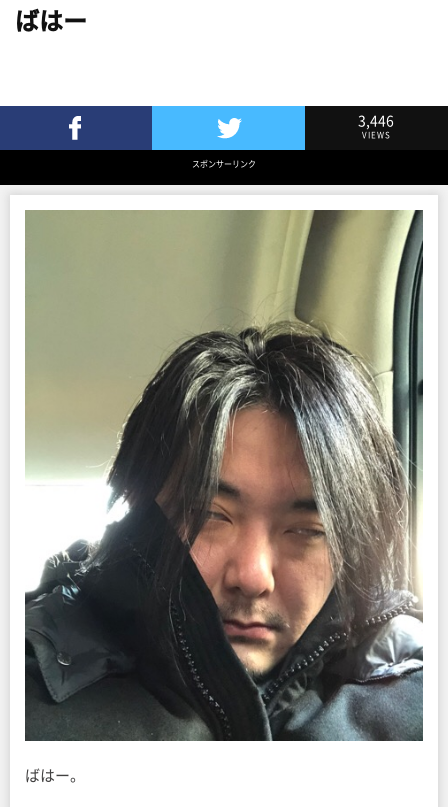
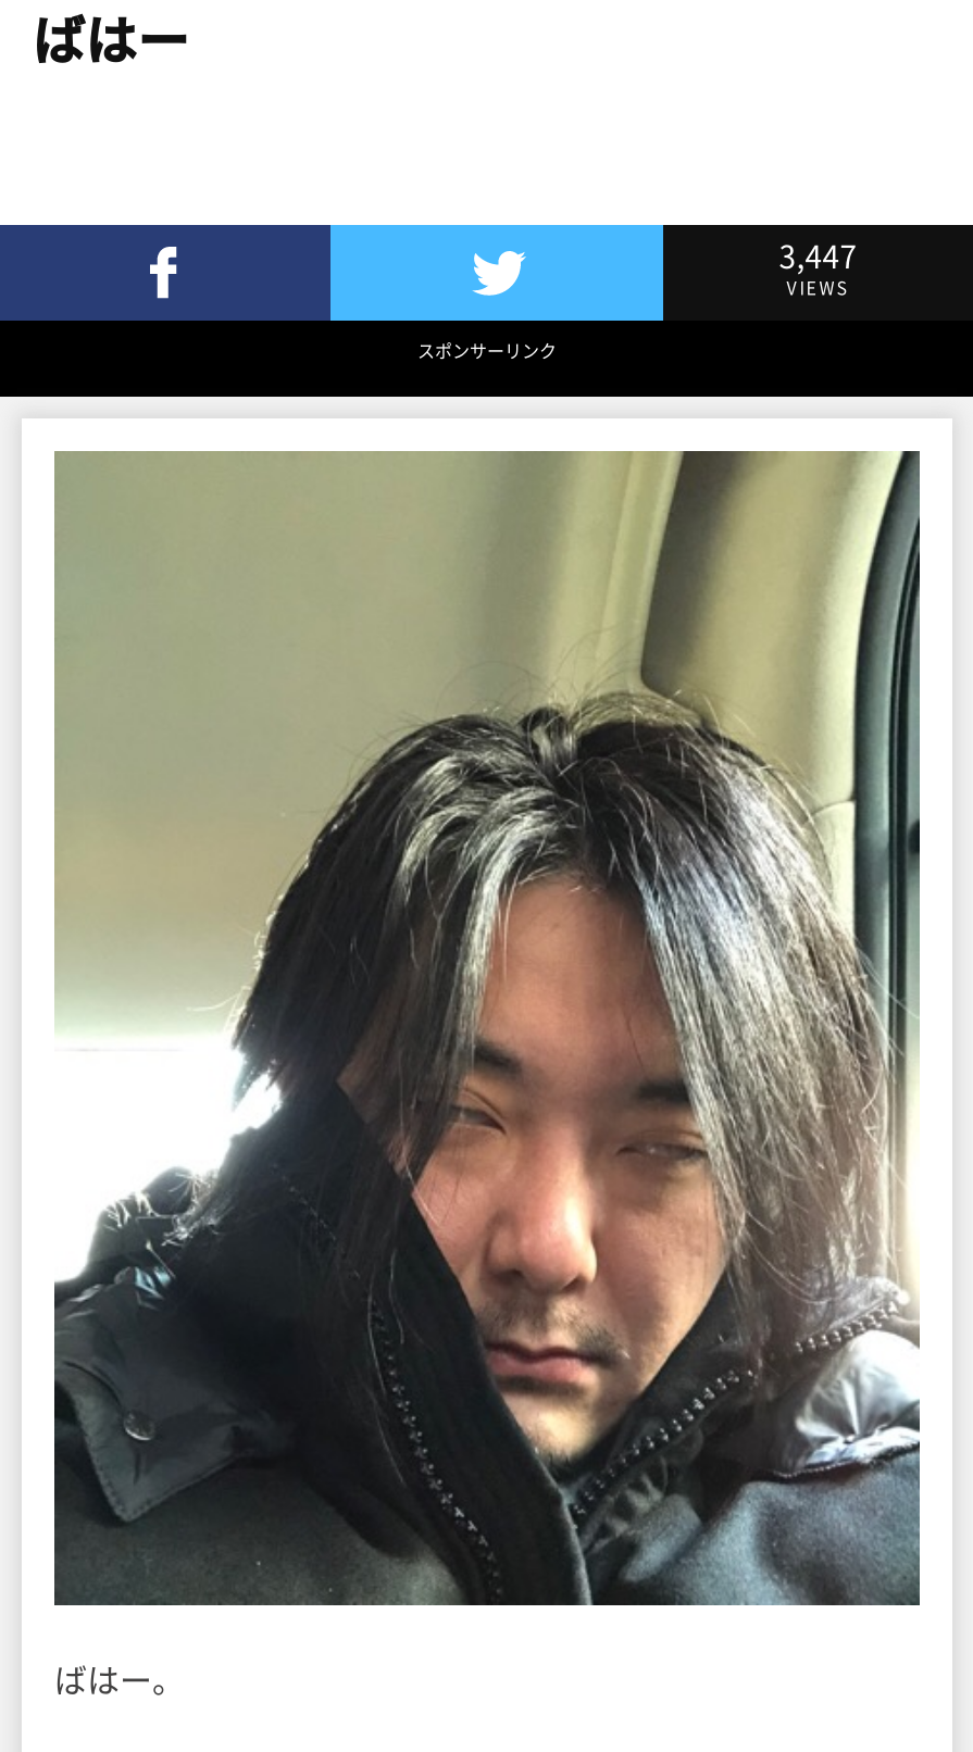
- 3,446
+ 3,447
